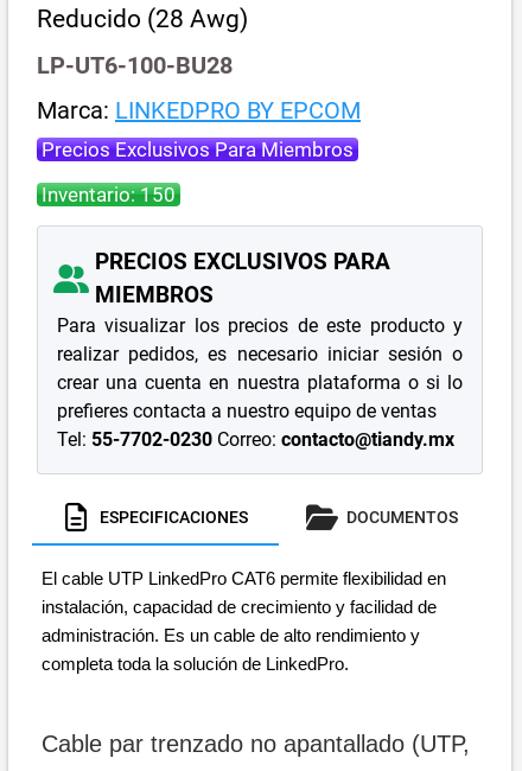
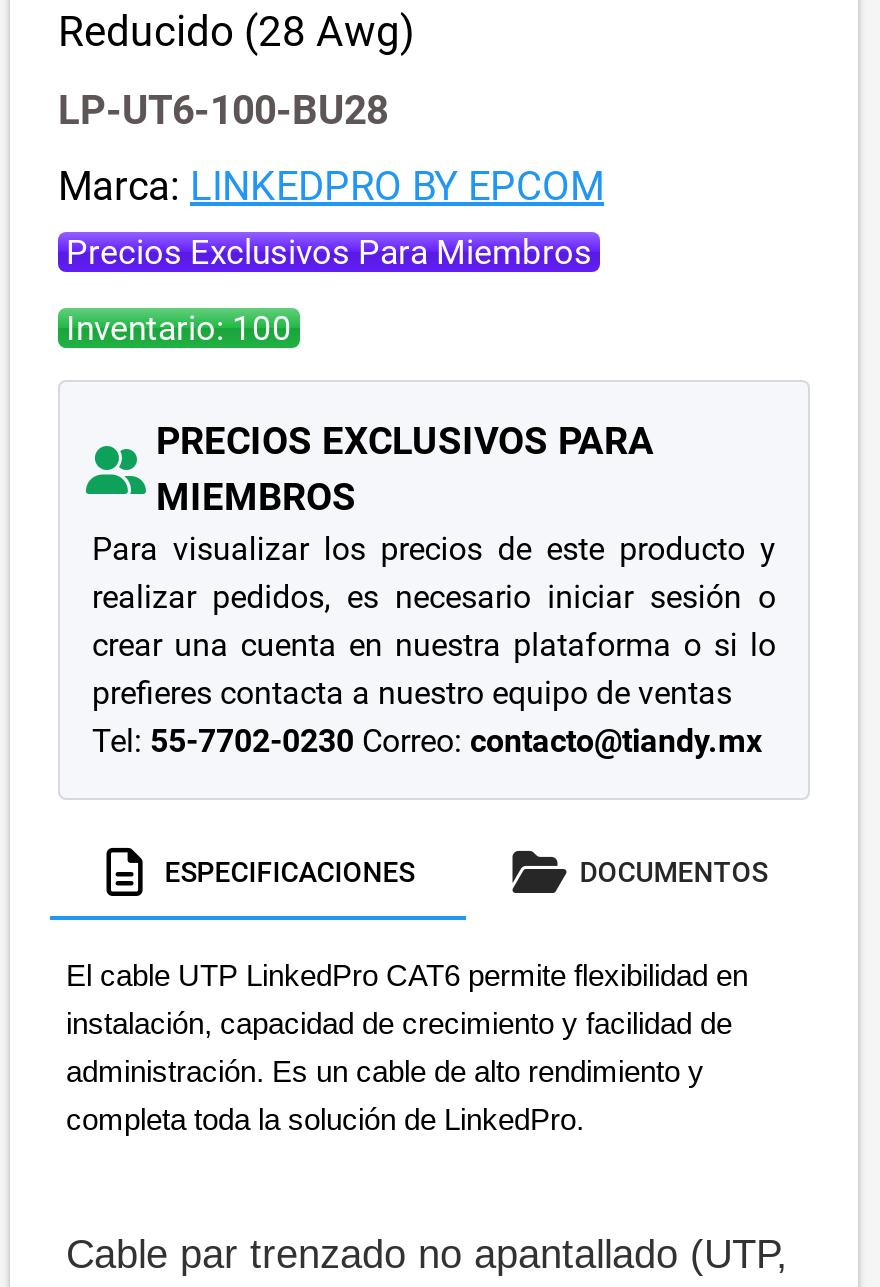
- Inventario: 150
+ Inventario: 100
